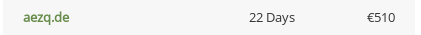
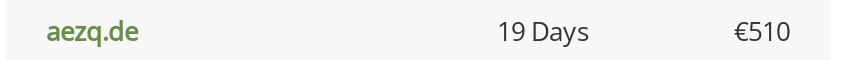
- 22 Days
+ 19 Days
